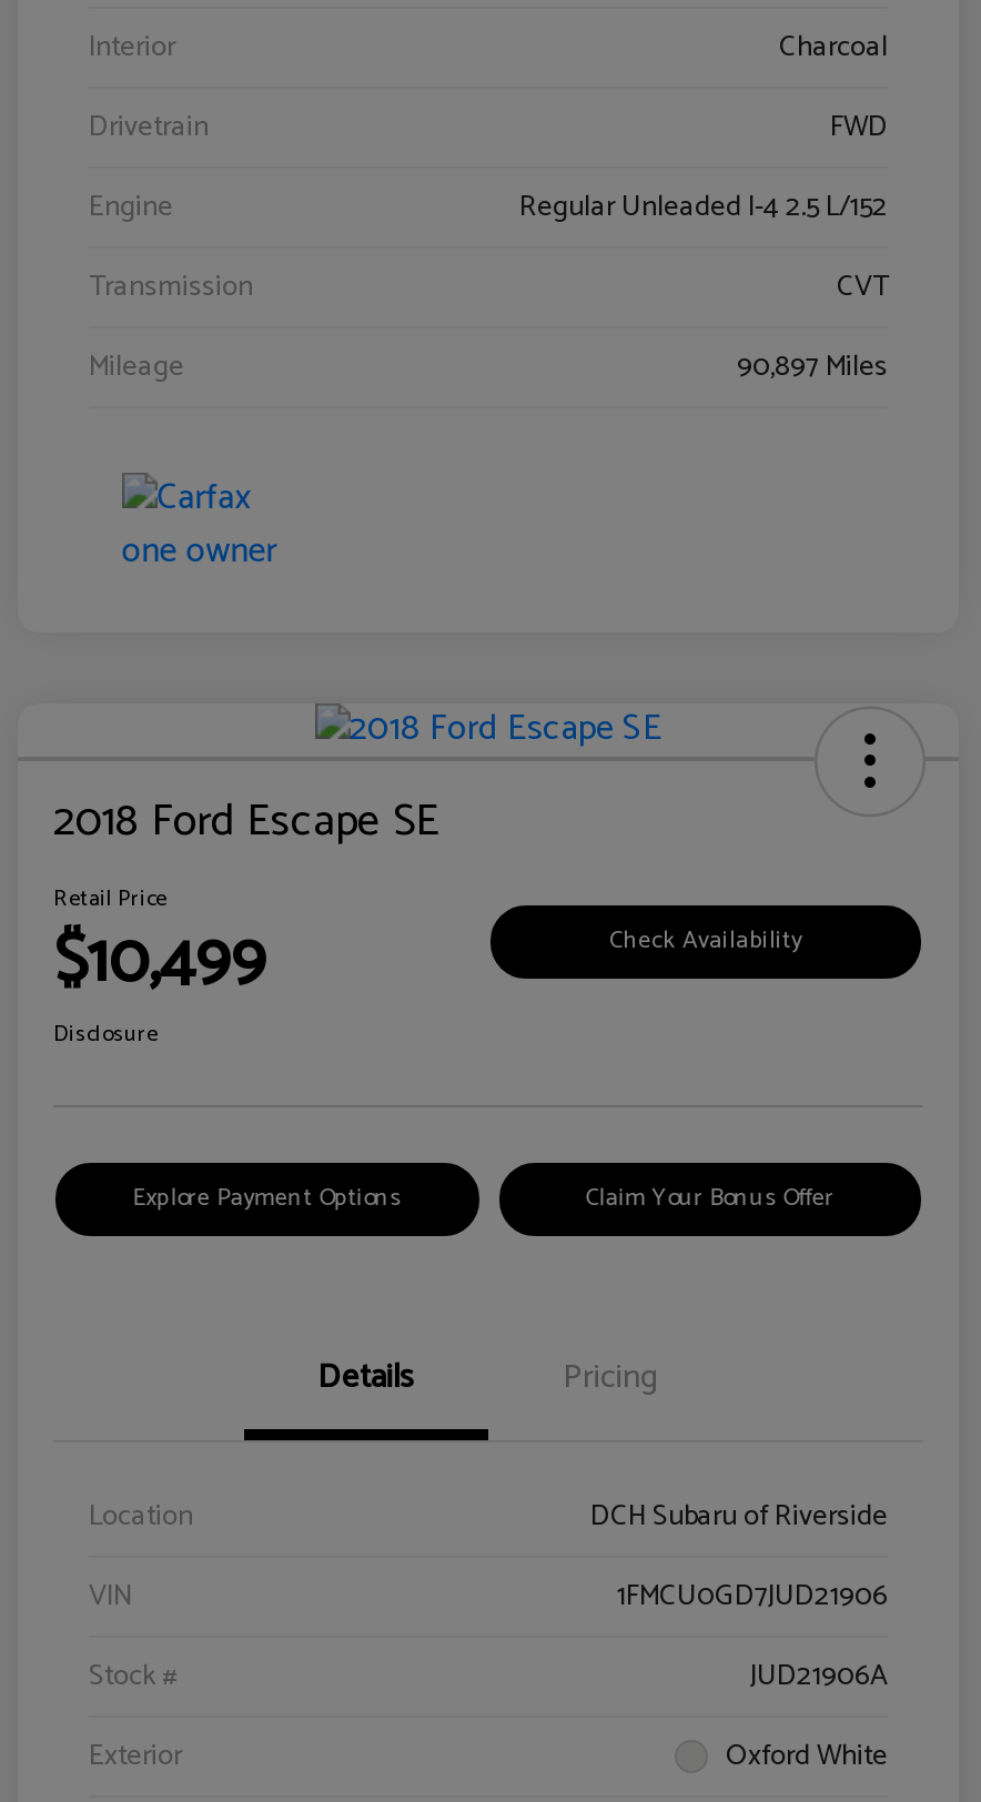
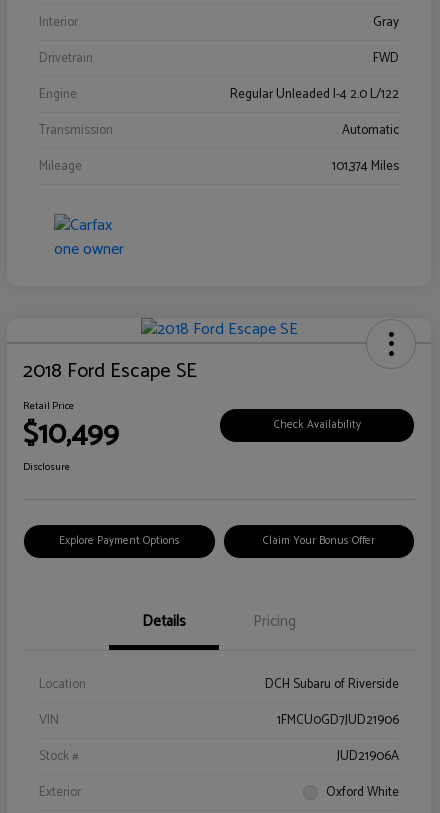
- Charcoal
+ Gray

- Regular Unleaded I-4 2.5 L/152
+ Regular Unleaded I-4 2.0 L/122

- CVT
+ Automatic

- 90,897 Miles
+ 101,374 Miles
